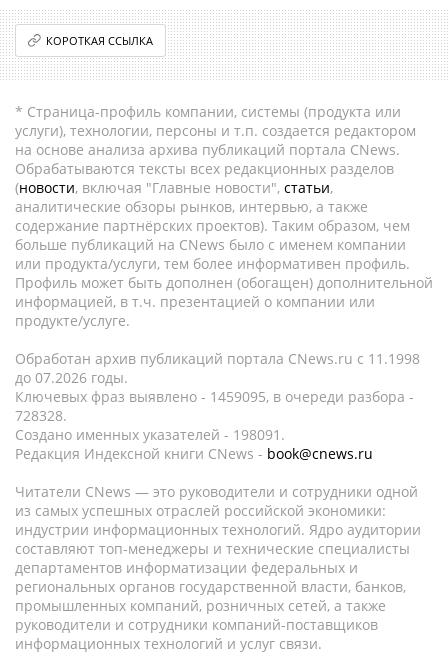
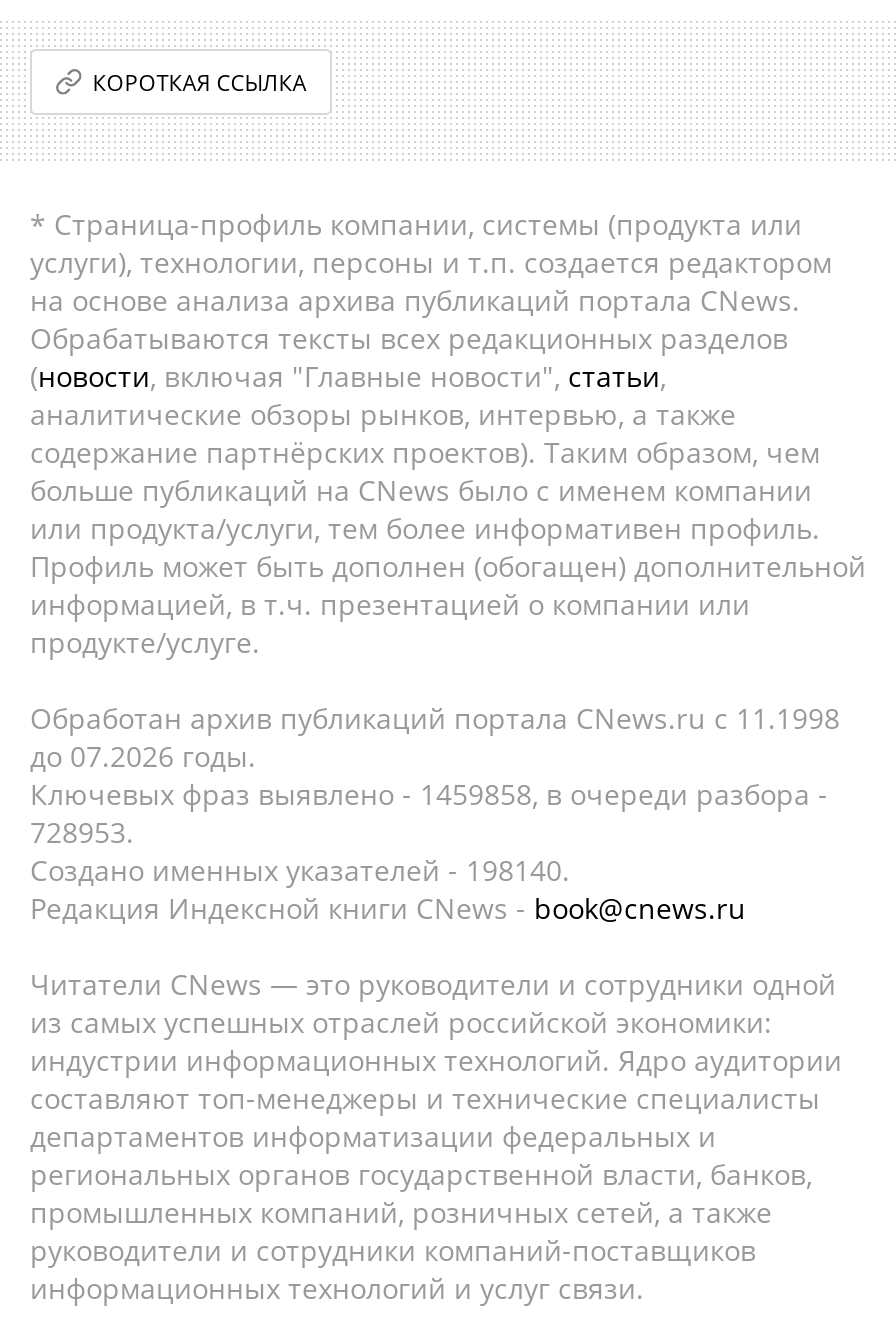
- Ключевых фраз выявлено - 1459095, в очереди разбора -
+ Ключевых фраз выявлено - 1459858, в очереди разбора -

- 728328.
+ 728953.

- Создано именных указателей - 198091.
+ Создано именных указателей - 198140.
